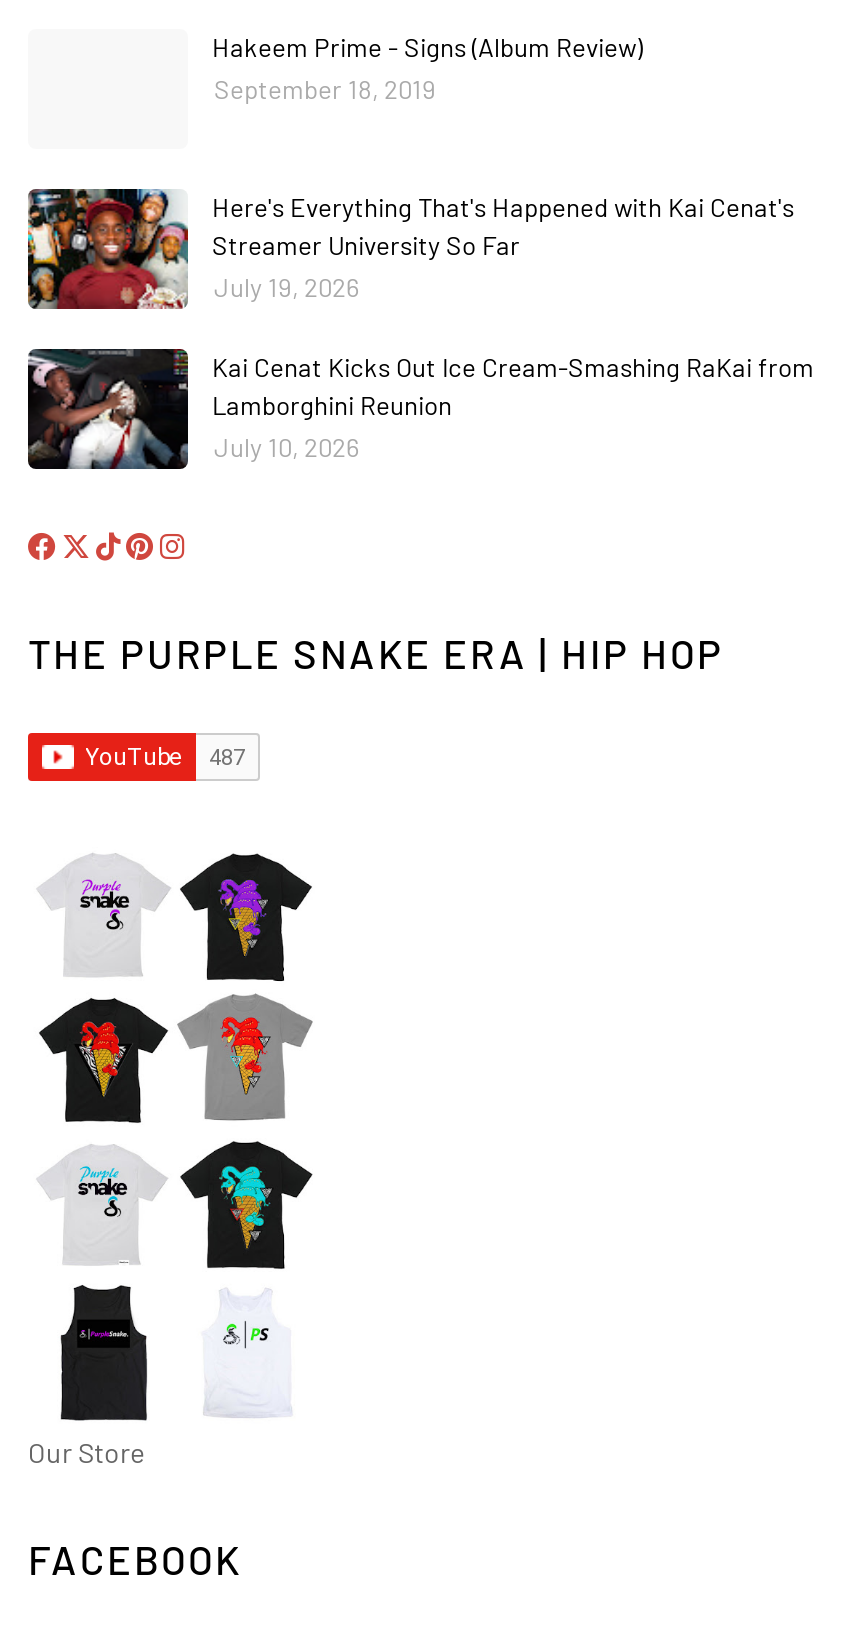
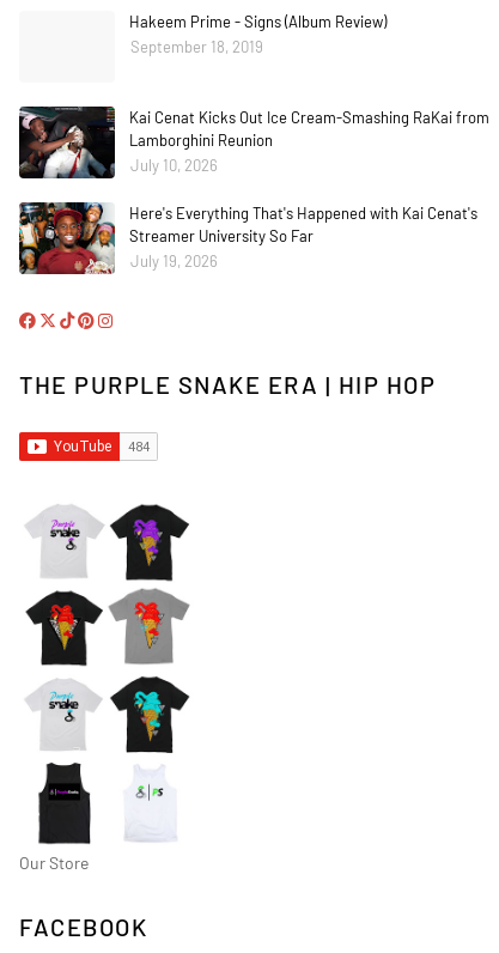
moved down: [image] | Here's Everything That's Happened with Kai Cenat's | Streamer University So Far | July 19, 2026

moved up: [image] | Kai Cenat Kicks Out Ice Cream-Smashing RaKai from | Lamborghini Reunion | July 10, 2026
